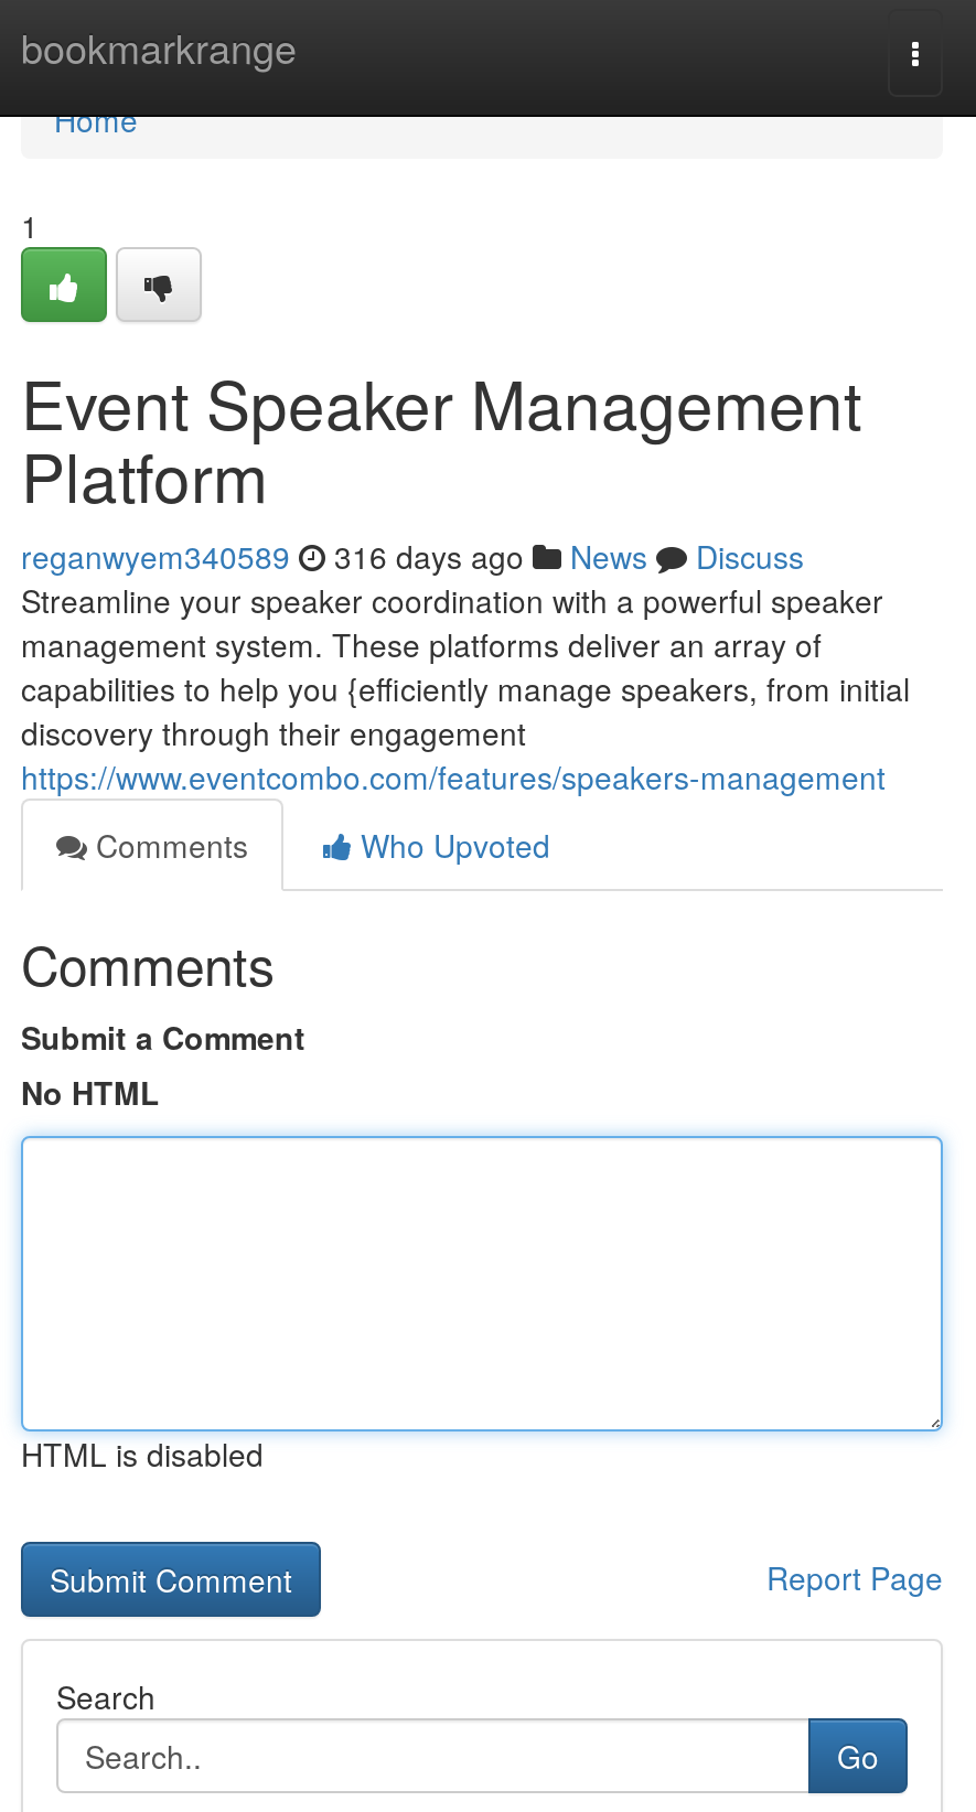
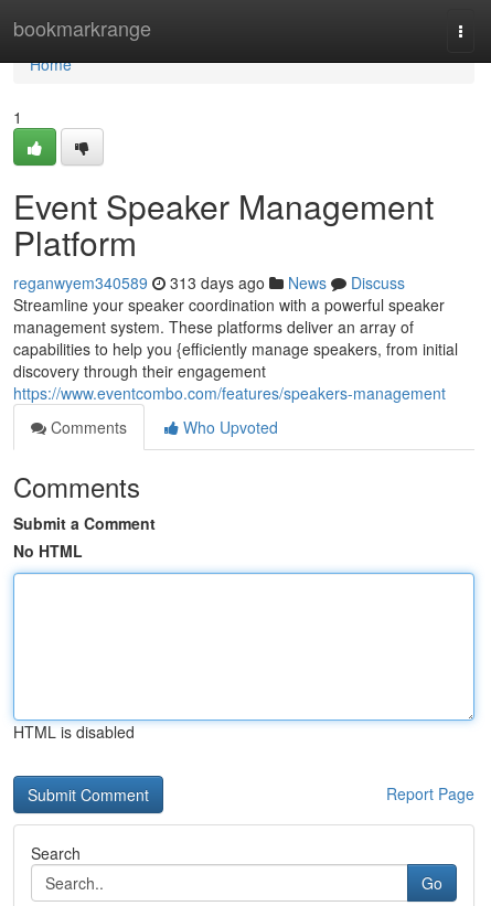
- reganwyem340589 316 days ago News Discuss
+ reganwyem340589 313 days ago News Discuss
